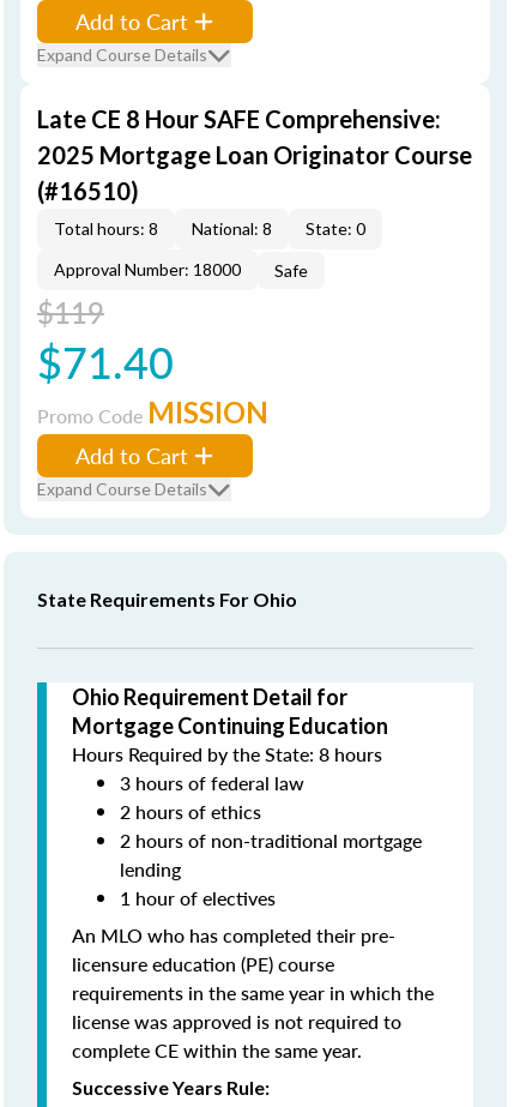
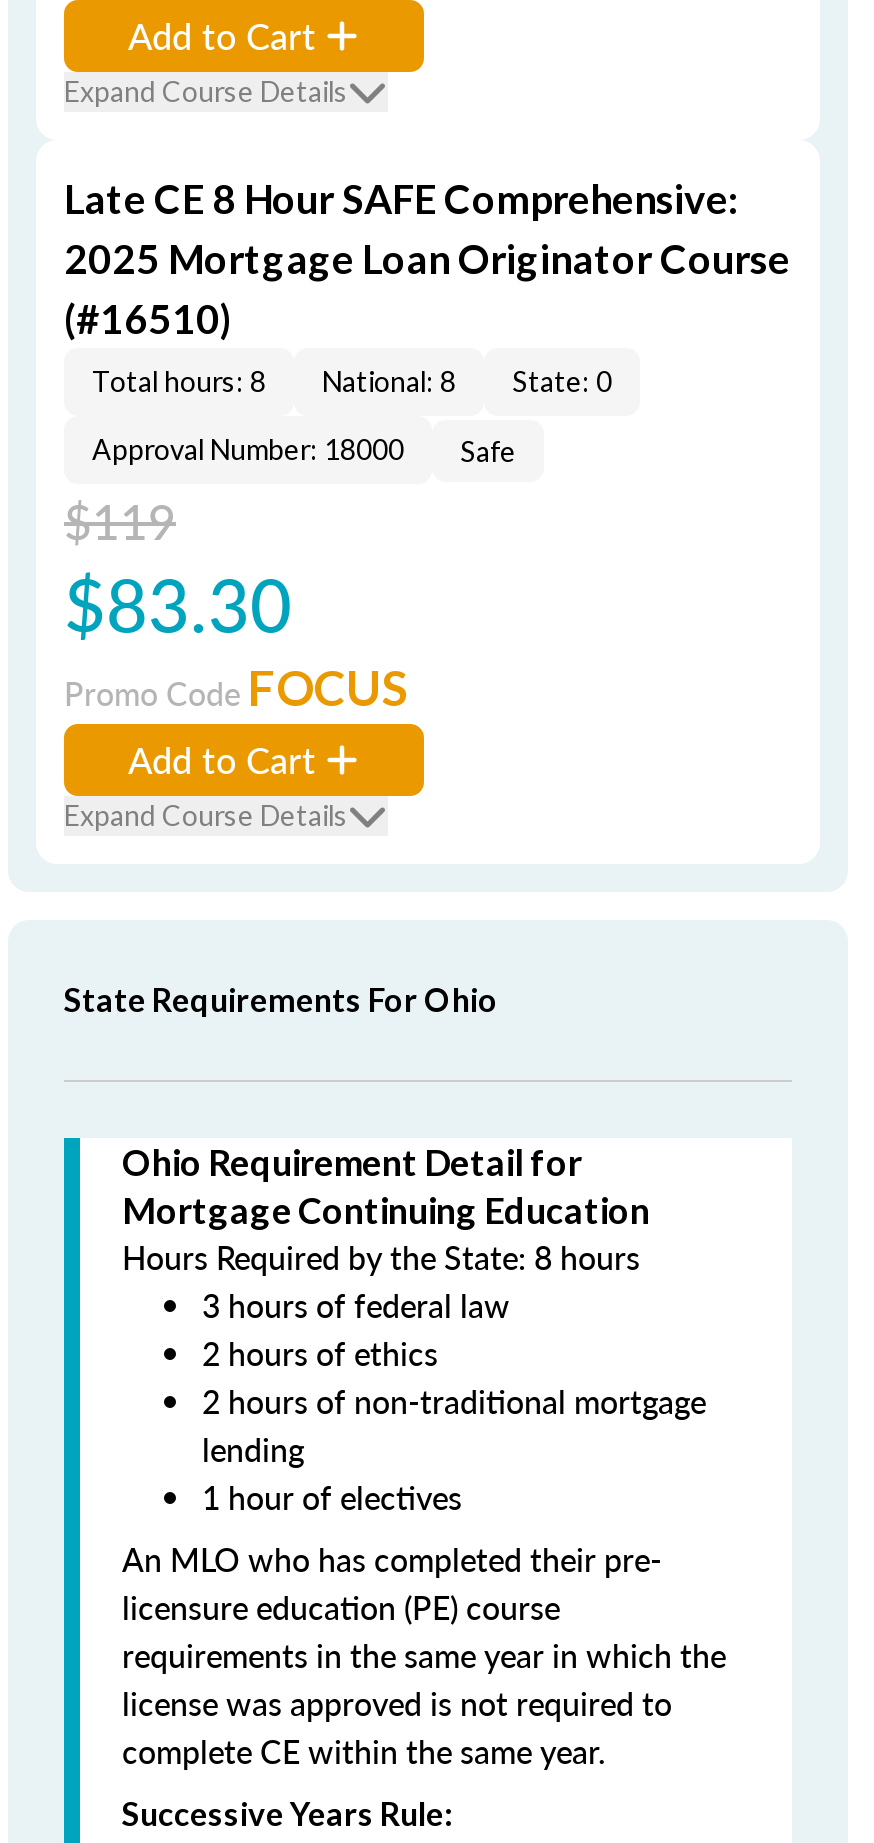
- $71.40
+ $83.30

- Promo Code MISSION
+ Promo Code FOCUS
